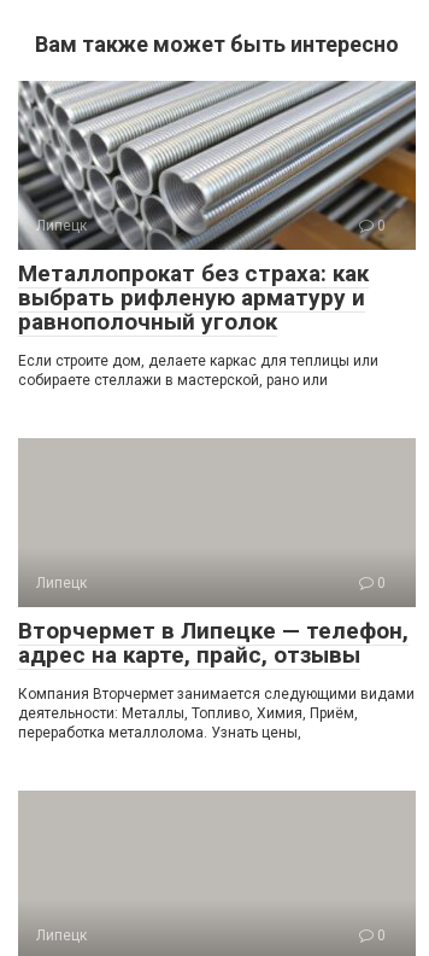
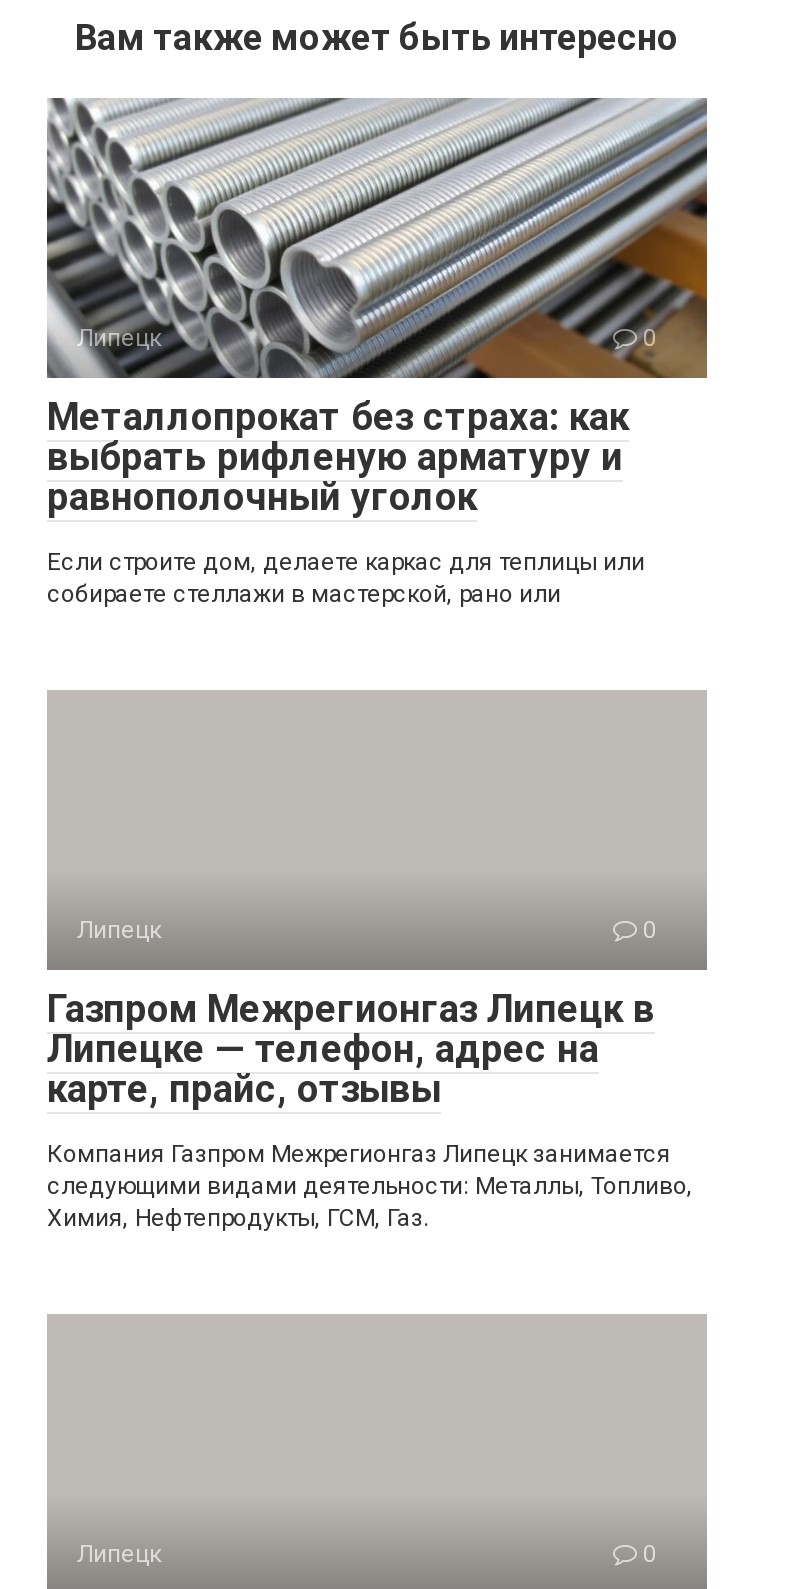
- Вторчермет в Липецке — телефон,
- адрес на карте, прайс, отзывы
+ Газпром Межрегионгаз Липецк в
+ Липецке — телефон, адрес на
+ карте, прайс, отзывы

- Компания Вторчермет занимается следующими видами
- деятельности: Металлы, Топливо, Химия, Приём,
- переработка металлолома. Узнать цены,
+ Компания Газпром Межрегионгаз Липецк занимается
+ следующими видами деятельности: Металлы, Топливо,
+ Химия, Нефтепродукты, ГСМ, Газ.
